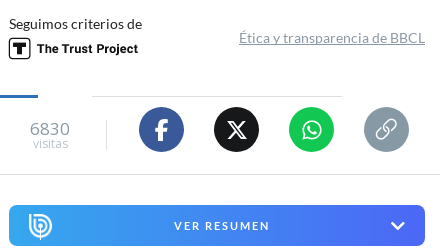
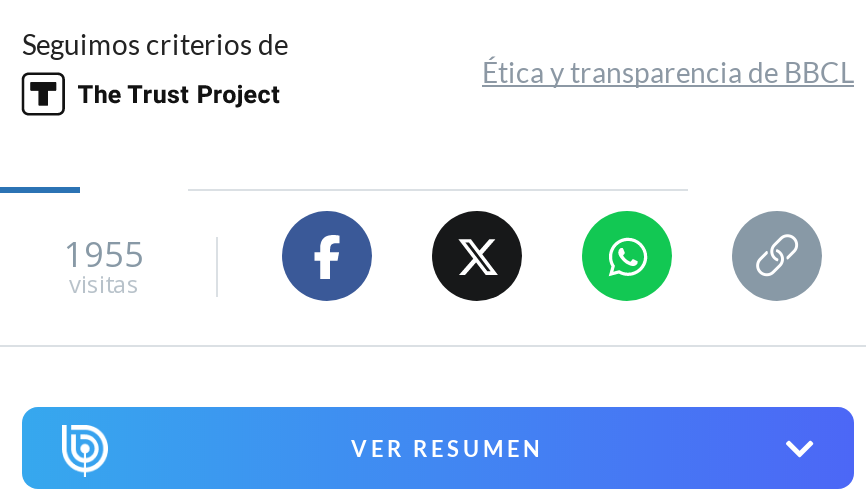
- 6830
+ 1955
